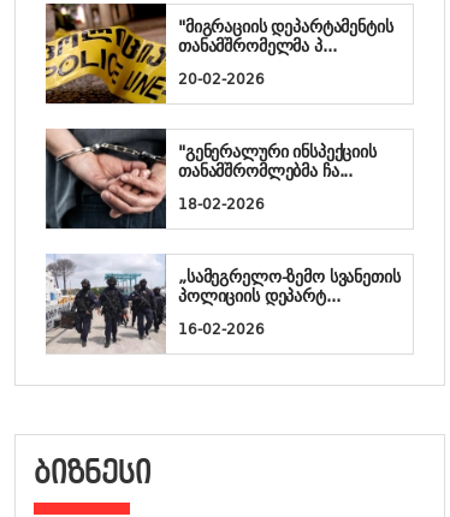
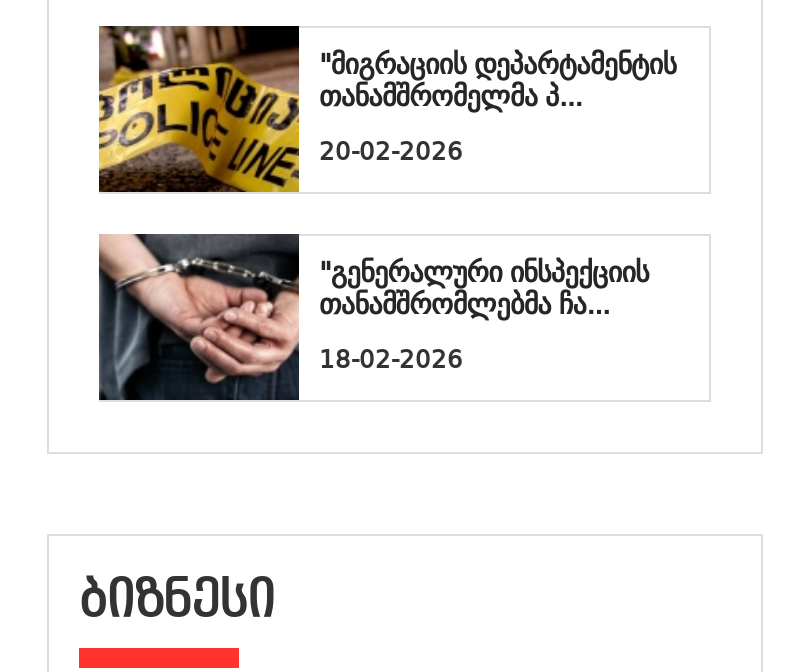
- [image]
- „სამეგრელო-ზემო სვანეთის
- პოლიციის დეპარტ...
- 16-02-2026
